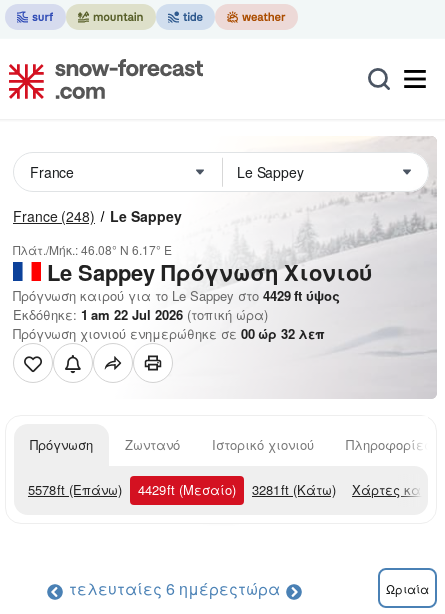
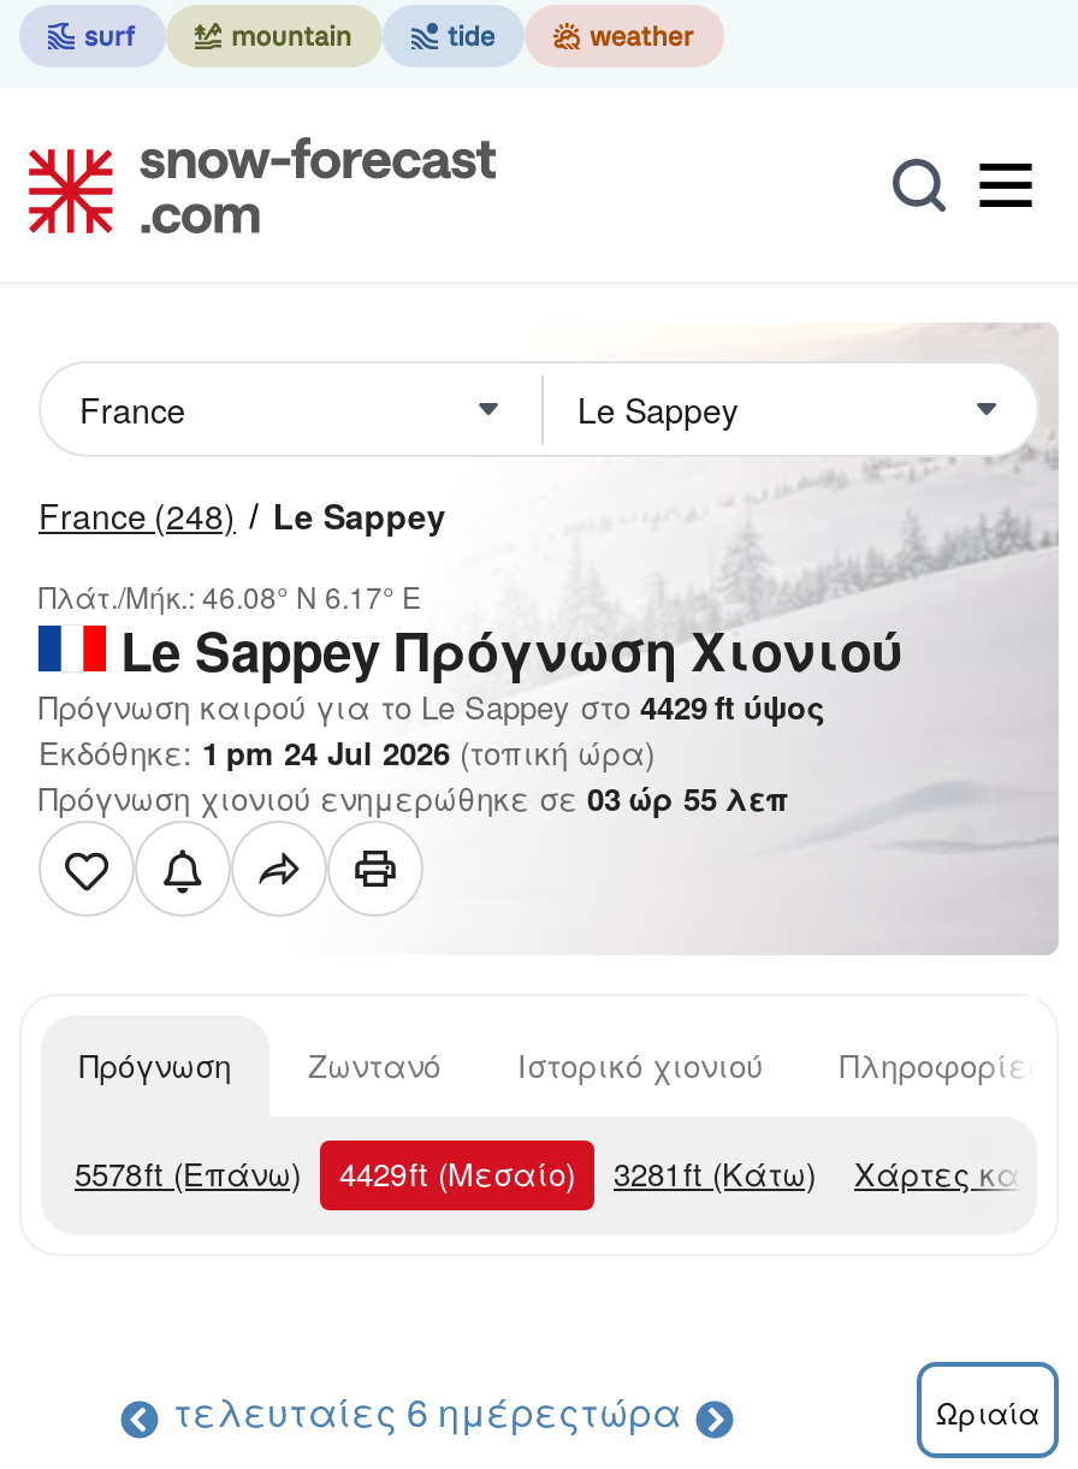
- Εκδόθηκε: 1 am 22 Jul 2026 (τοπική ώρα)
+ Εκδόθηκε: 1 pm 24 Jul 2026 (τοπική ώρα)

- Πρόγνωση χιονιού ενημερώθηκε σε 00 ώρ 32 λεπ
+ Πρόγνωση χιονιού ενημερώθηκε σε 03 ώρ 55 λεπ
